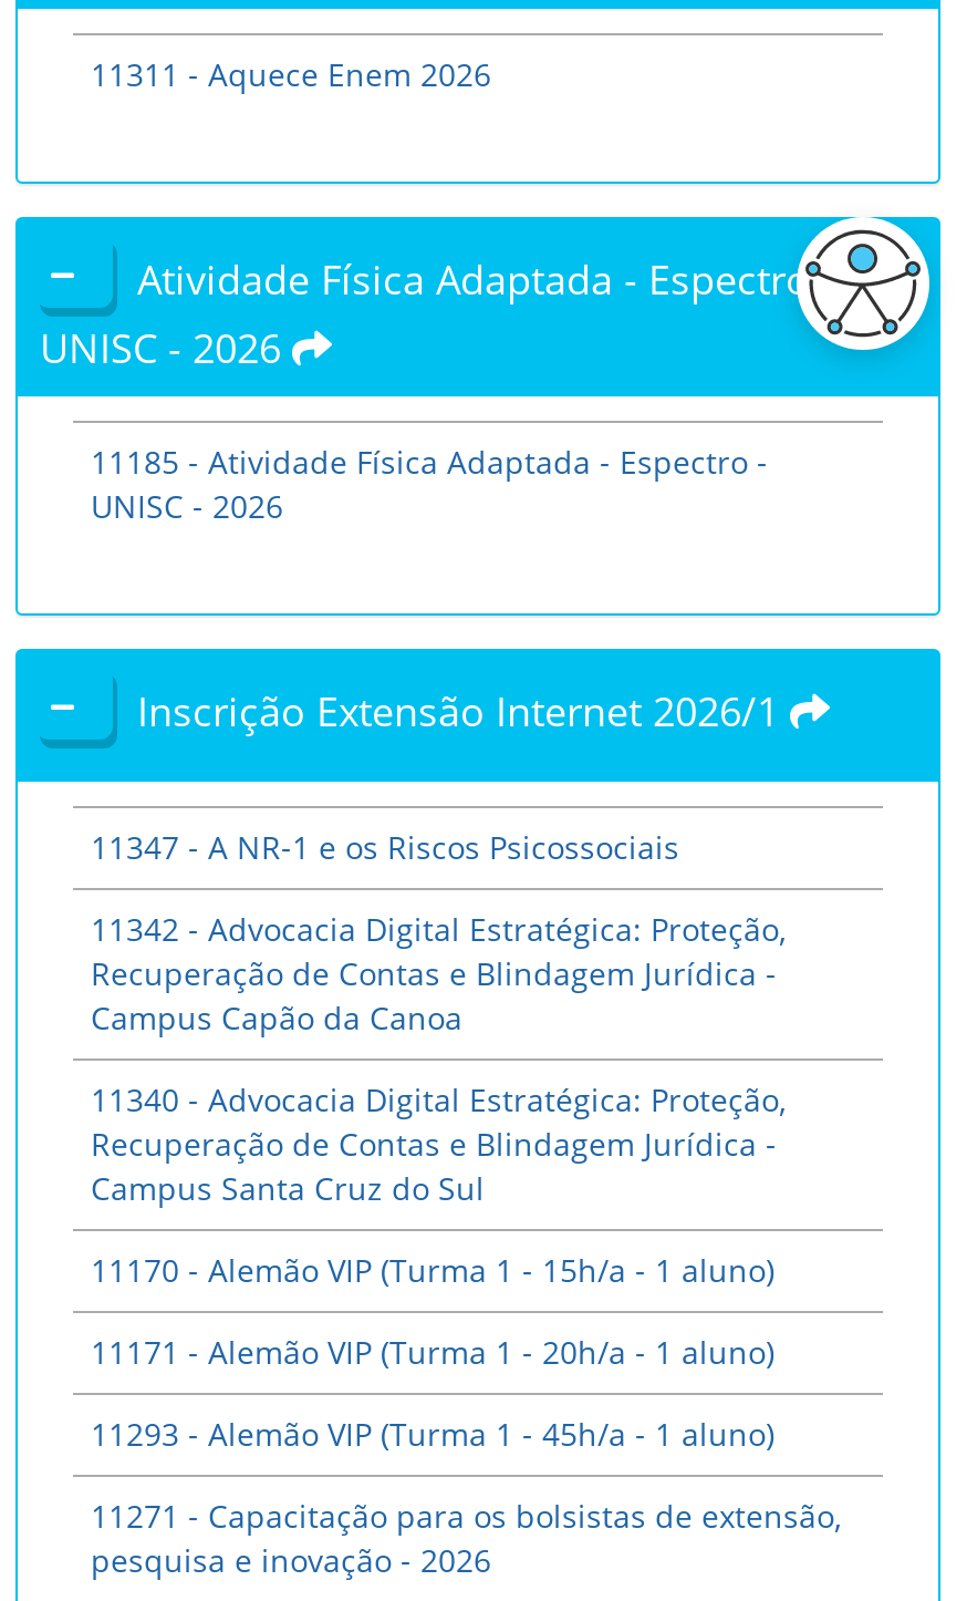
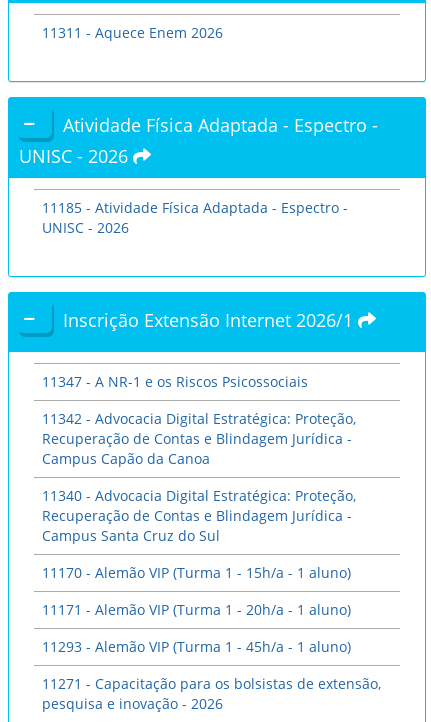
- [image]
